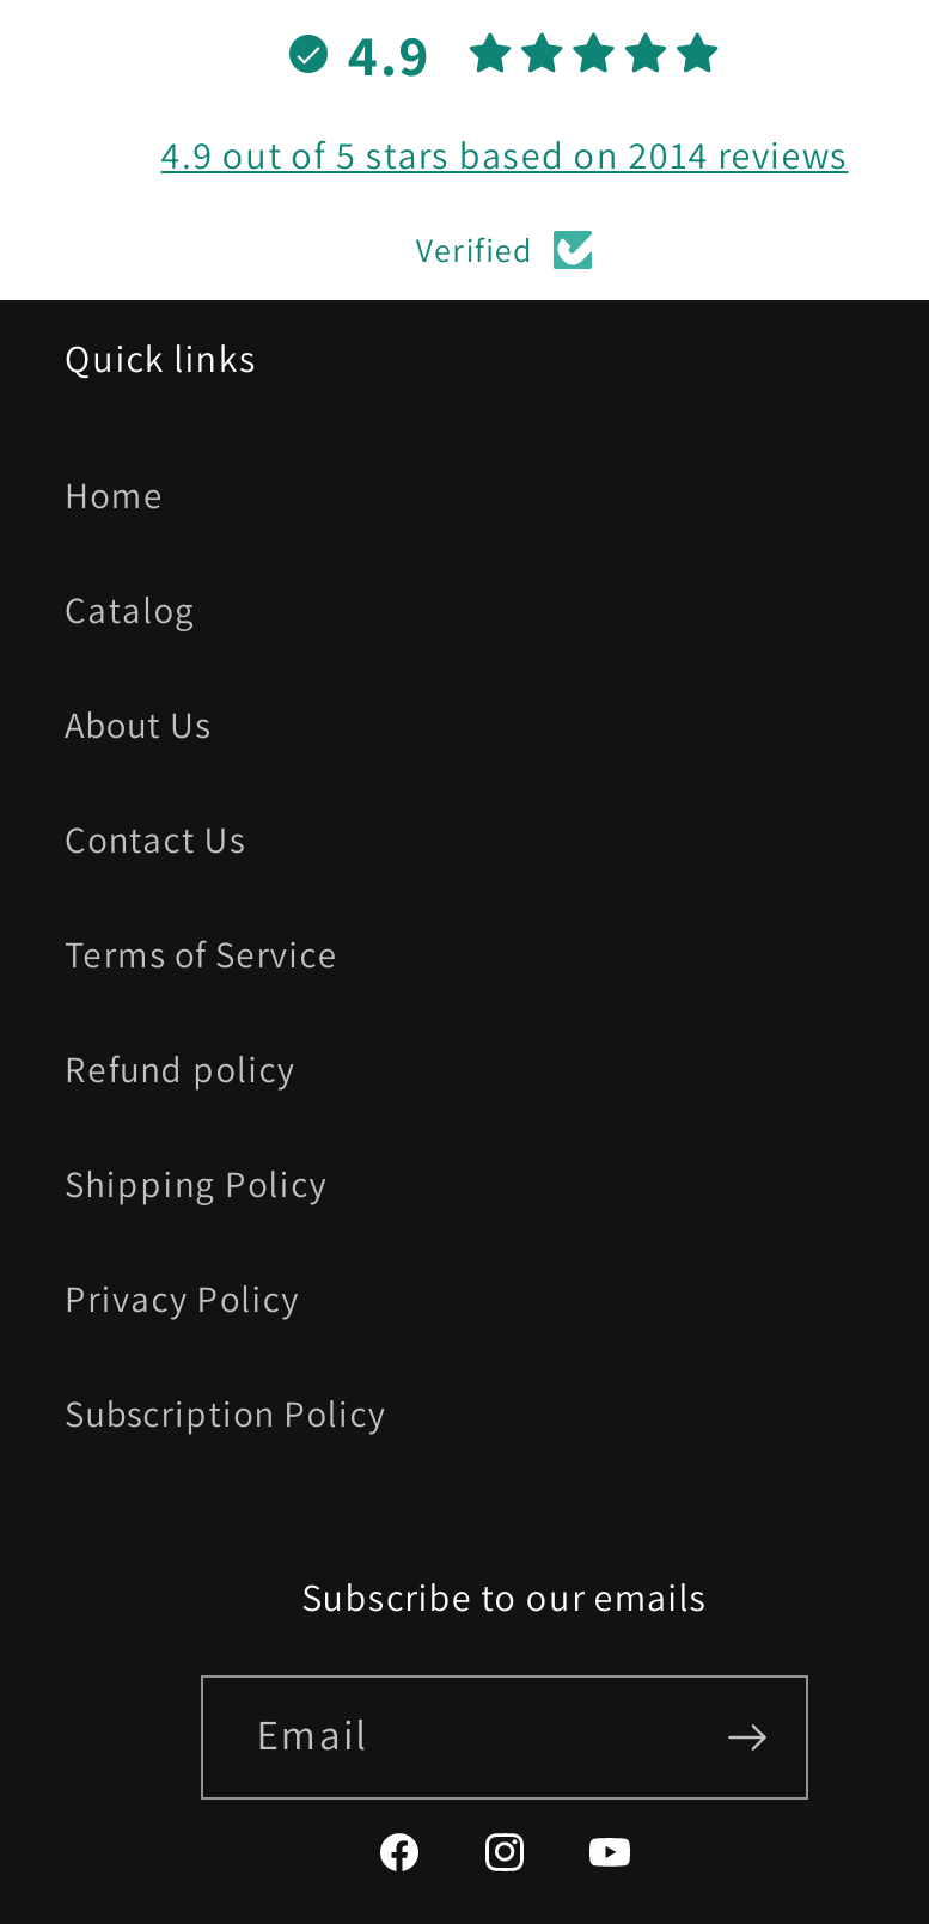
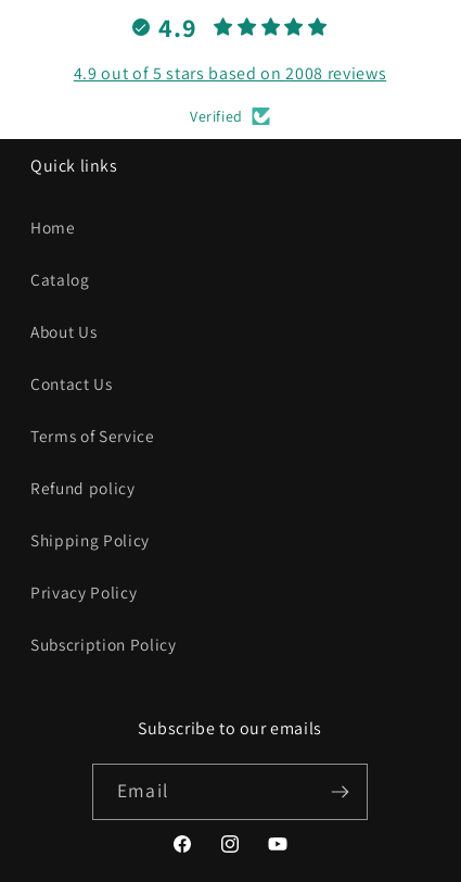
- 4.9 out of 5 stars based on 2014 reviews
+ 4.9 out of 5 stars based on 2008 reviews
